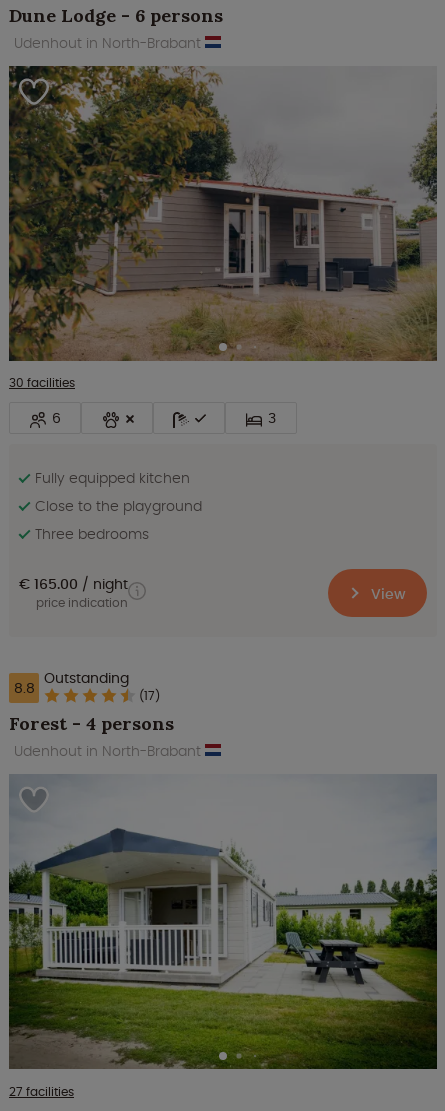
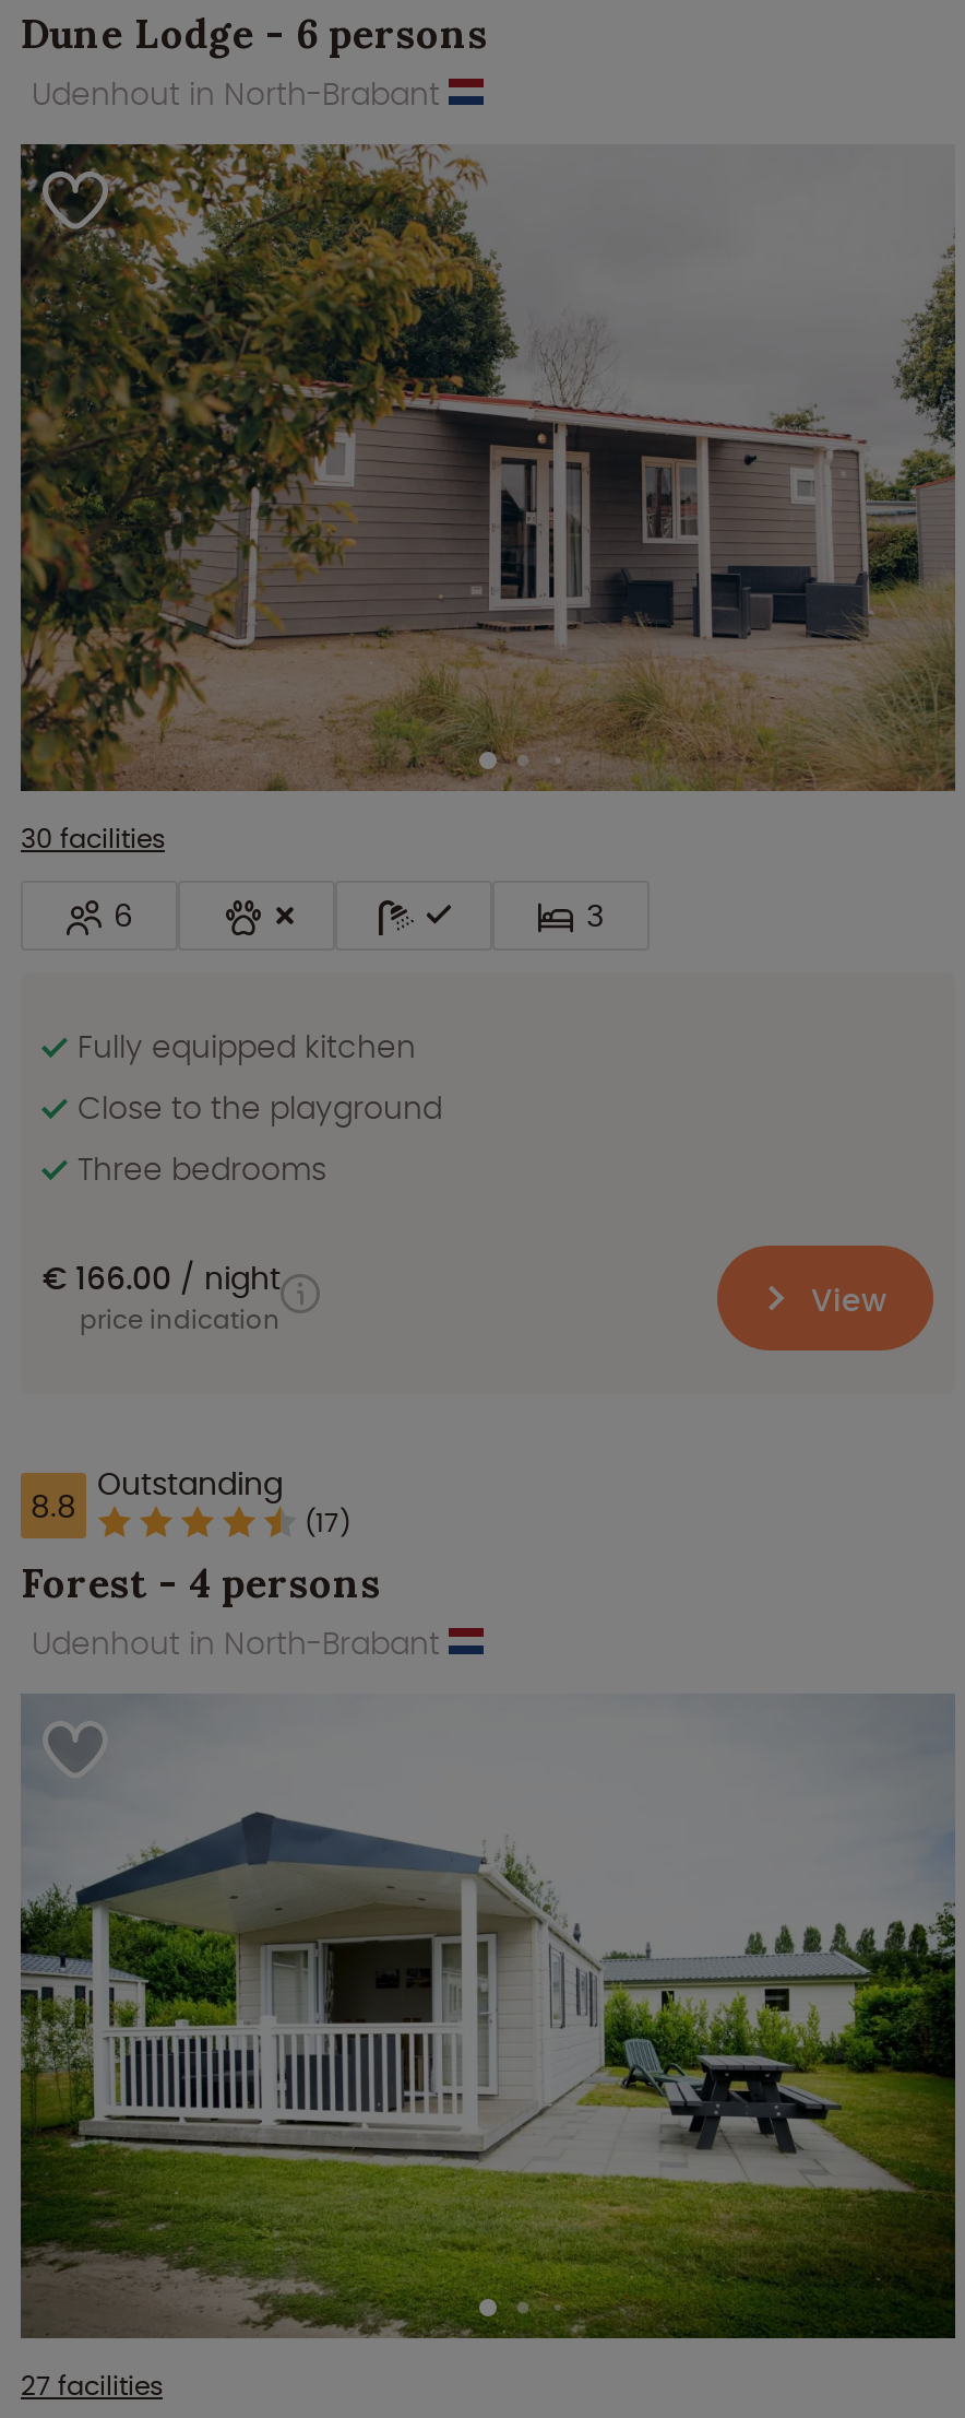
- € 165.00 night
+ € 166.00 night
